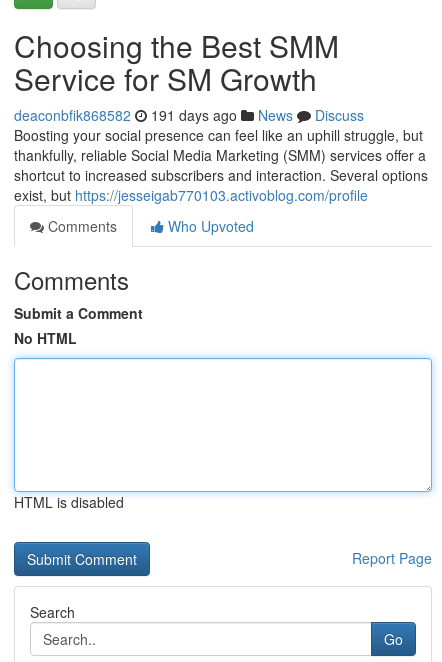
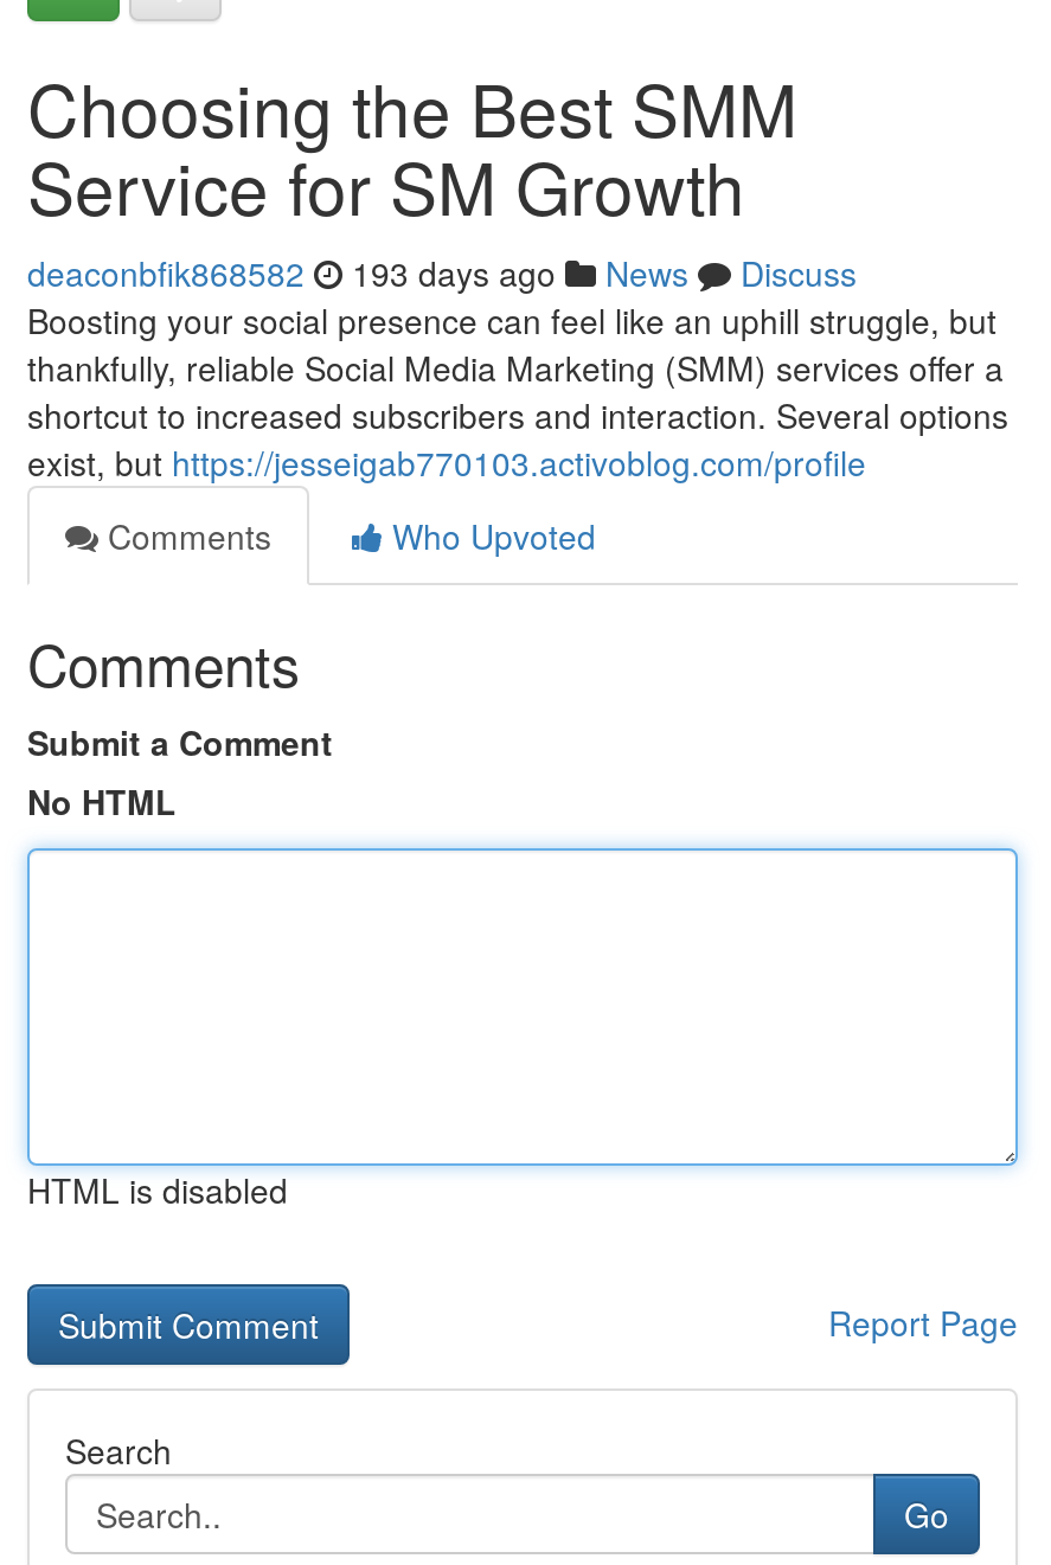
- deaconbfik868582 191 days ago News Discuss
+ deaconbfik868582 193 days ago News Discuss
